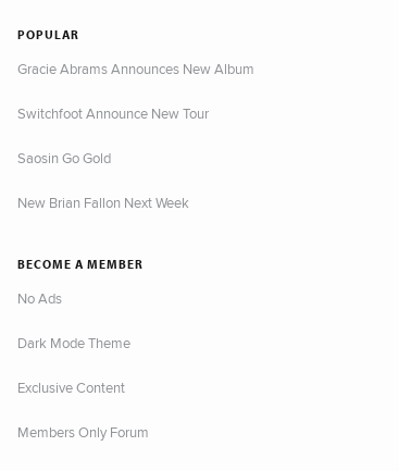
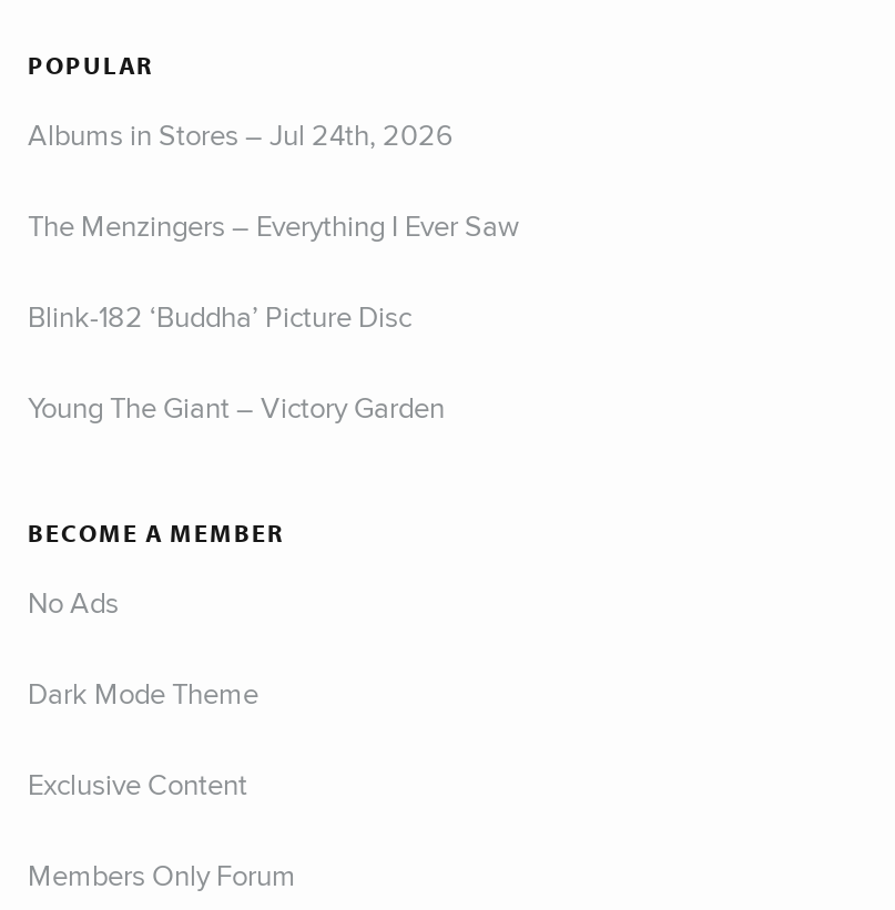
- Gracie Abrams Announces New Album
+ Albums in Stores – Jul 24th, 2026

- Switchfoot Announce New Tour
+ The Menzingers – Everything I Ever Saw

- Saosin Go Gold
+ Blink-182 ‘Buddha’ Picture Disc

- New Brian Fallon Next Week
+ Young The Giant – Victory Garden
